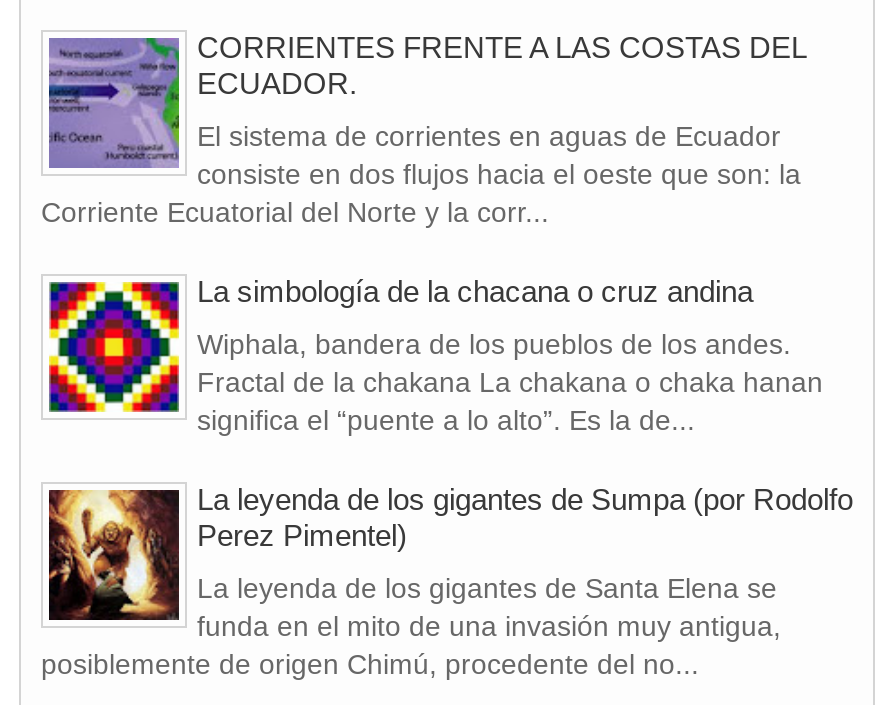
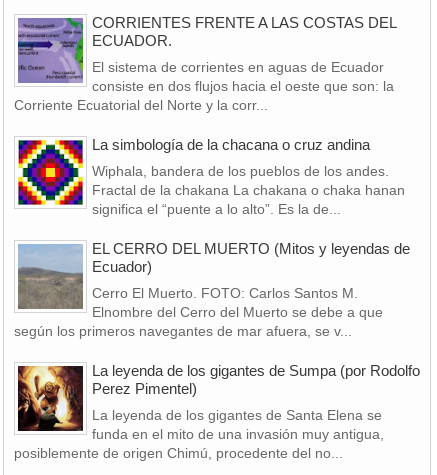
+ [image]
+ EL CERRO DEL MUERTO (Mitos y leyendas de
+ Ecuador)
+ Cerro El Muerto. FOTO: Carlos Santos M.
+ Elnombre del Cerro del Muerto se debe a que
+ según los primeros navegantes de mar afuera, se v...
